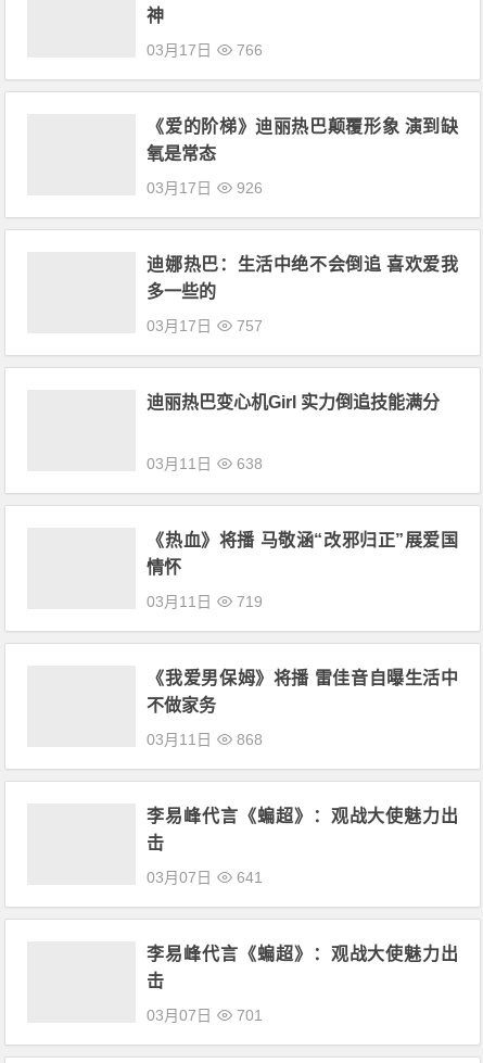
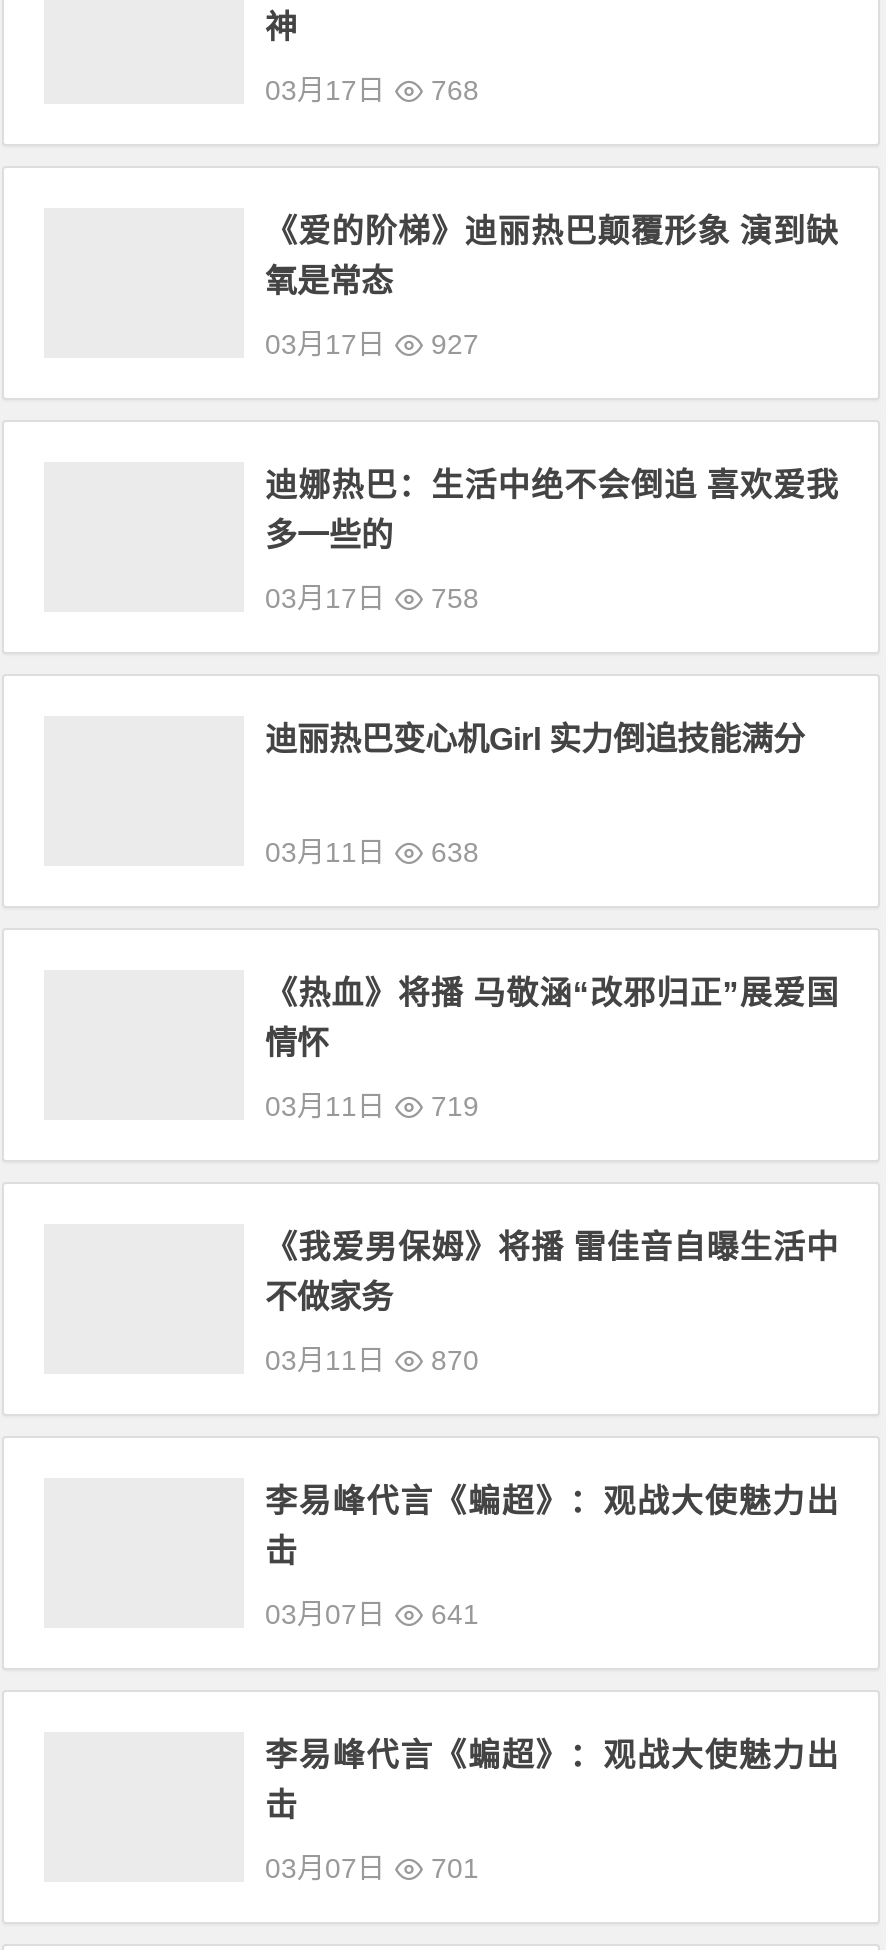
- 03月17日 766
+ 03月17日 768

- 03月17日 926
+ 03月17日 927

- 03月17日 757
+ 03月17日 758

- 03月11日 868
+ 03月11日 870
